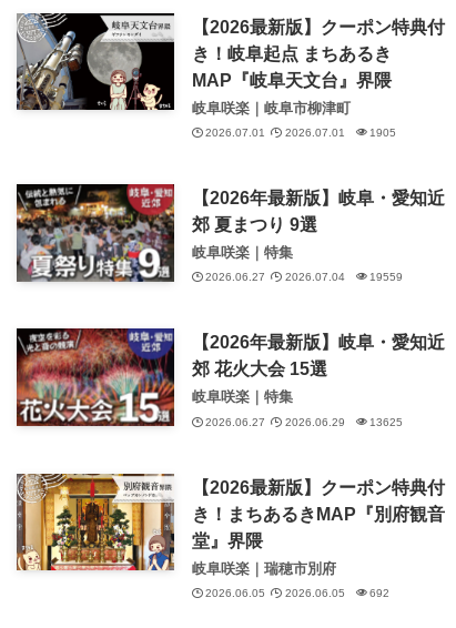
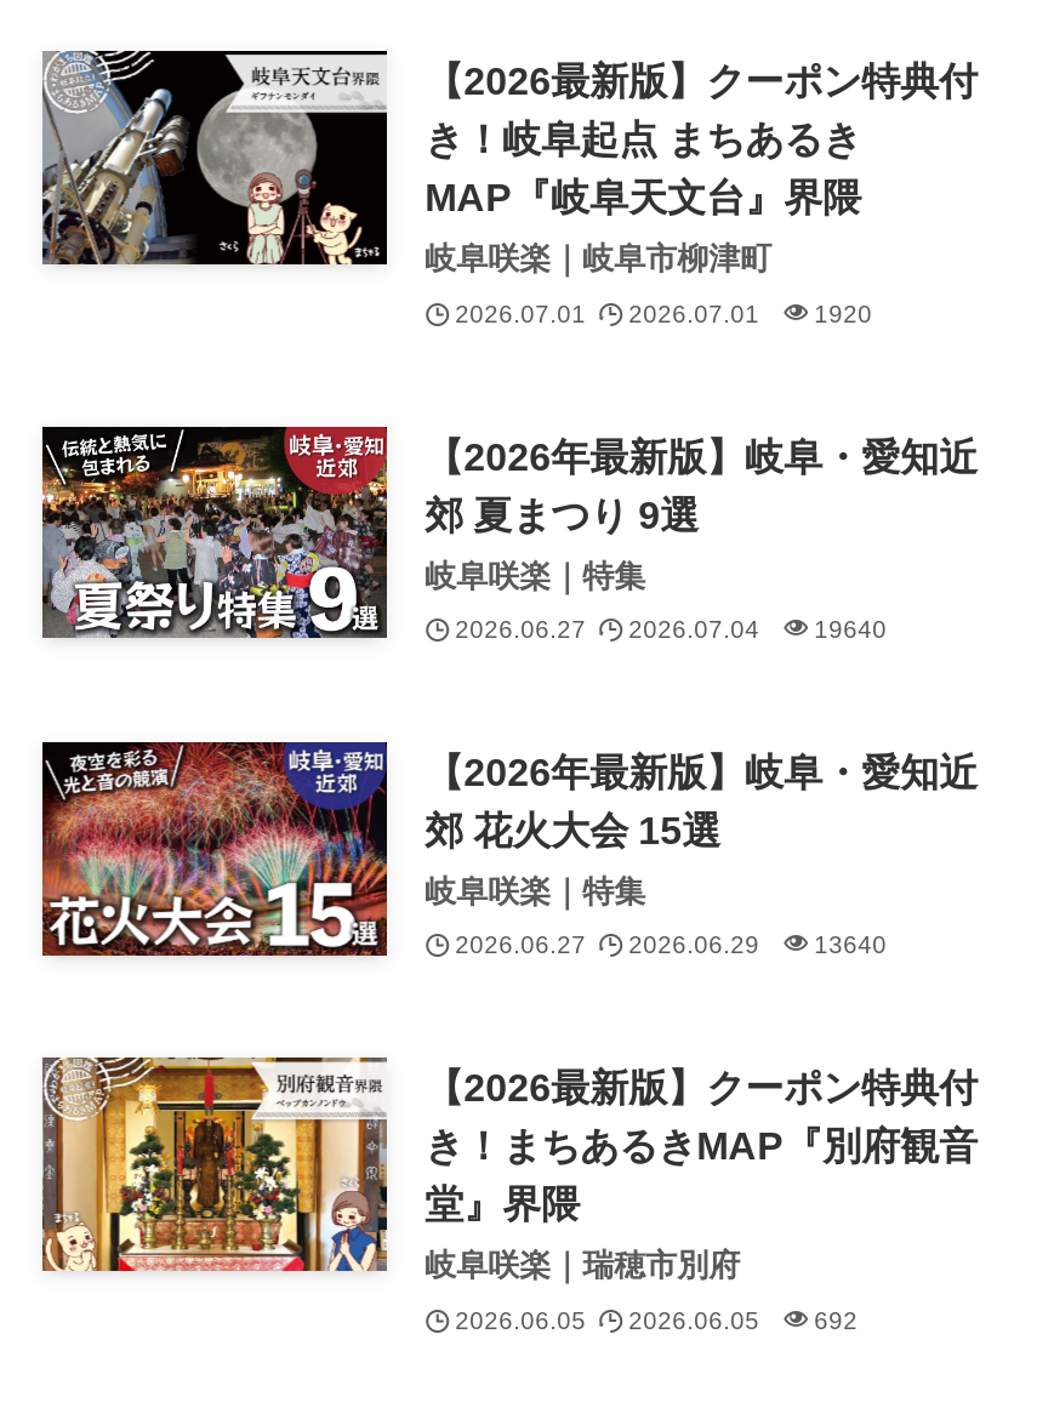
- 1905
+ 1920

- 19559
+ 19640

- 13625
+ 13640
